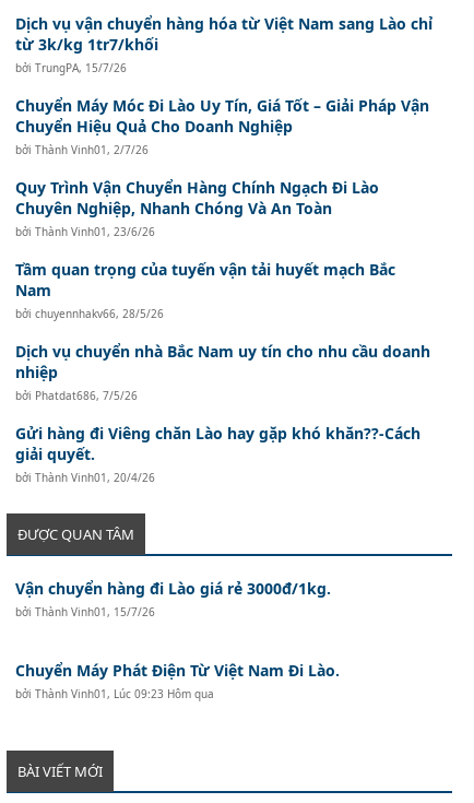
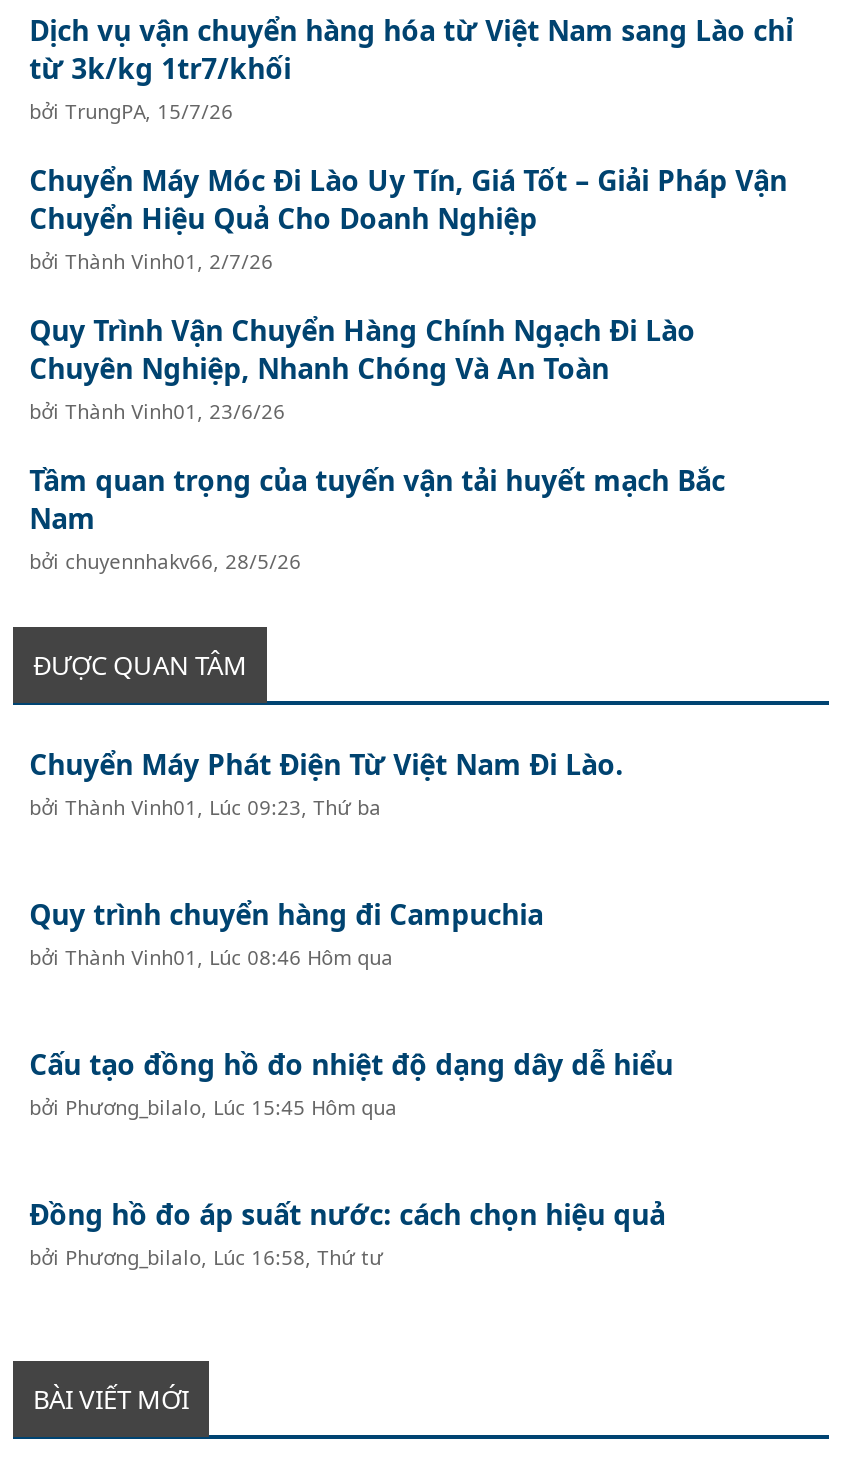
- Dịch vụ chuyển nhà Bắc Nam uy tín cho nhu cầu doanh
- nhiệp
- bởi Phatdat686, 7/5/26
- Gửi hàng đi Viêng chăn Lào hay gặp khó khăn??-Cách
- giải quyết.
- bởi Thành Vinh01, 20/4/26

moved up: ĐƯỢC QUAN TÂM

- Vận chuyển hàng đi Lào giá rẻ 3000đ/1kg.
- bởi Thành Vinh01, 15/7/26

moved up: Chuyển Máy Phát Điện Từ Việt Nam Đi Lào.

- bởi Thành Vinh01, Lúc 09:23 Hôm qua
+ bởi Thành Vinh01, Lúc 09:23, Thứ ba
+ Quy trình chuyển hàng đi Campuchia
+ bởi Thành Vinh01, Lúc 08:46 Hôm qua
+ Cấu tạo đồng hồ đo nhiệt độ dạng dây dễ hiểu
+ bởi Phương_bilalo, Lúc 15:45 Hôm qua
+ Đồng hồ đo áp suất nước: cách chọn hiệu quả
+ bởi Phương_bilalo, Lúc 16:58, Thứ tư
